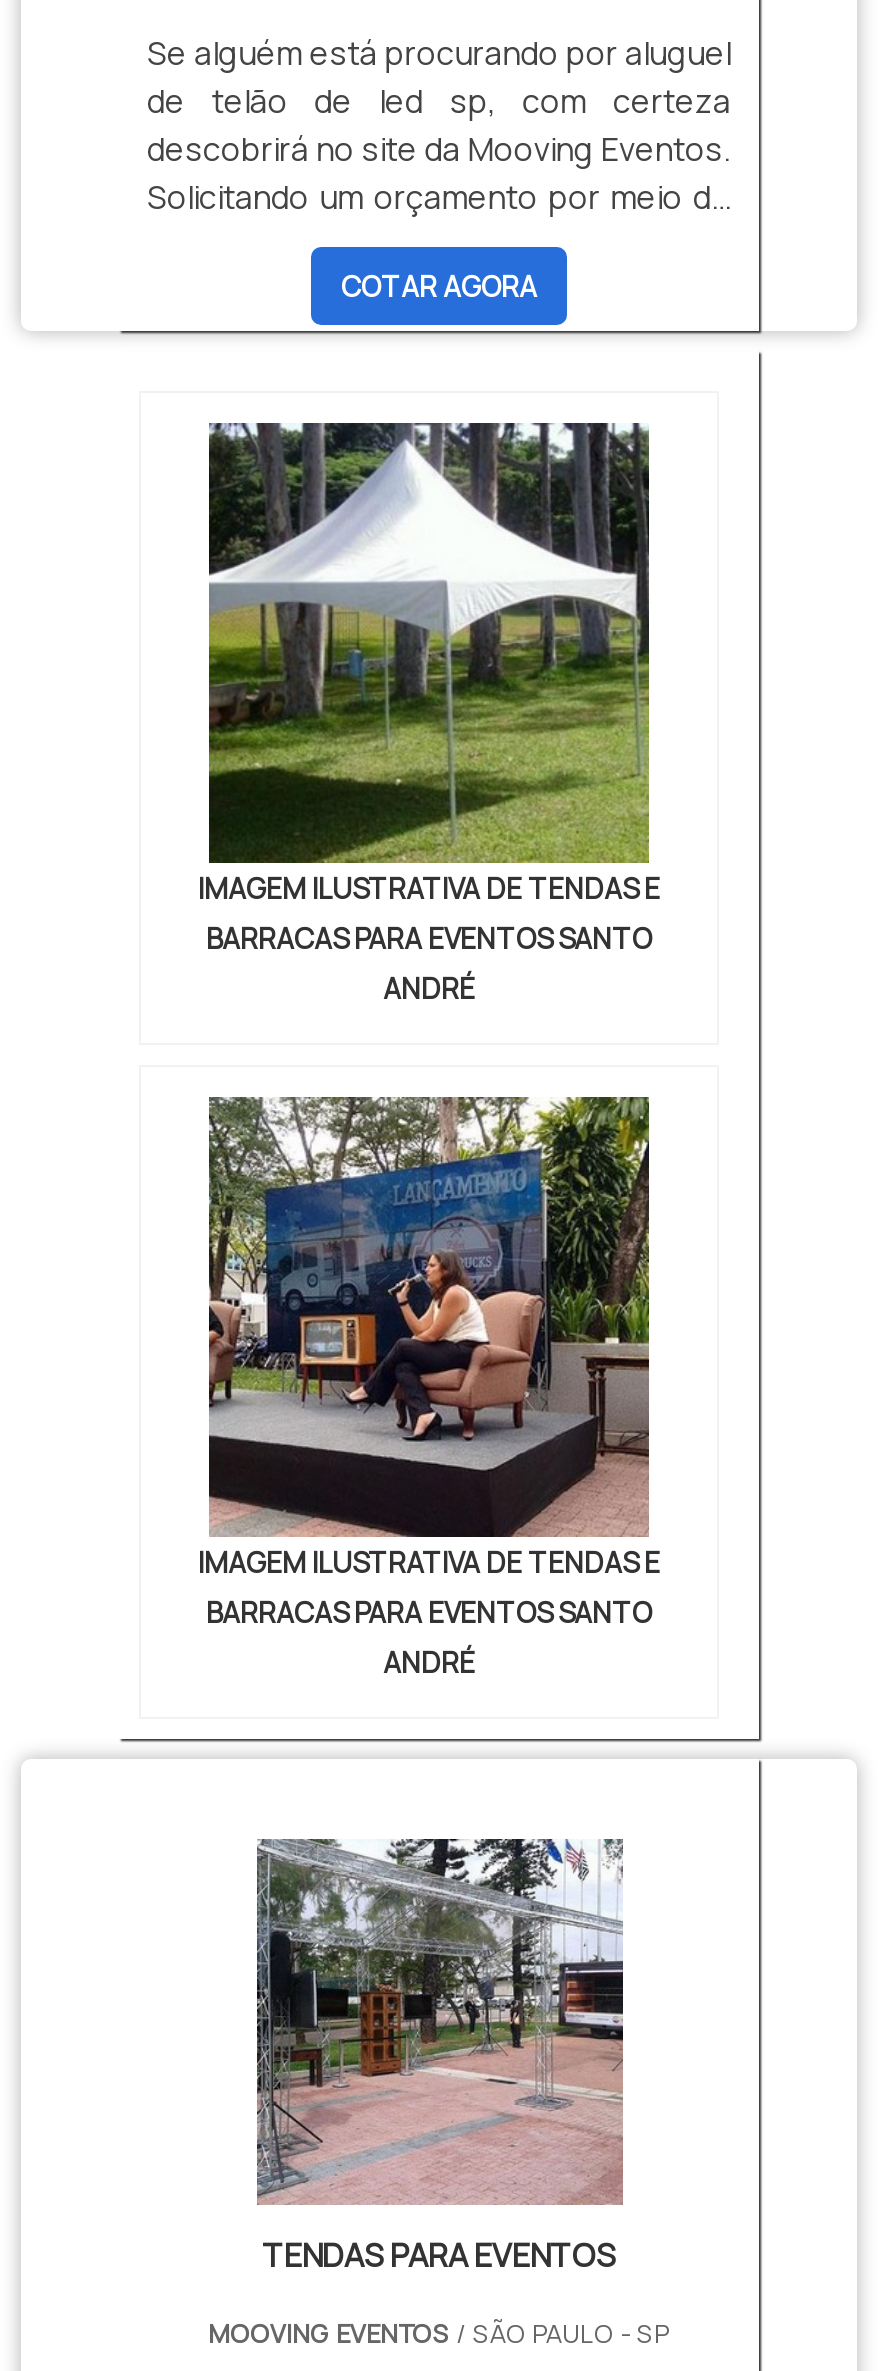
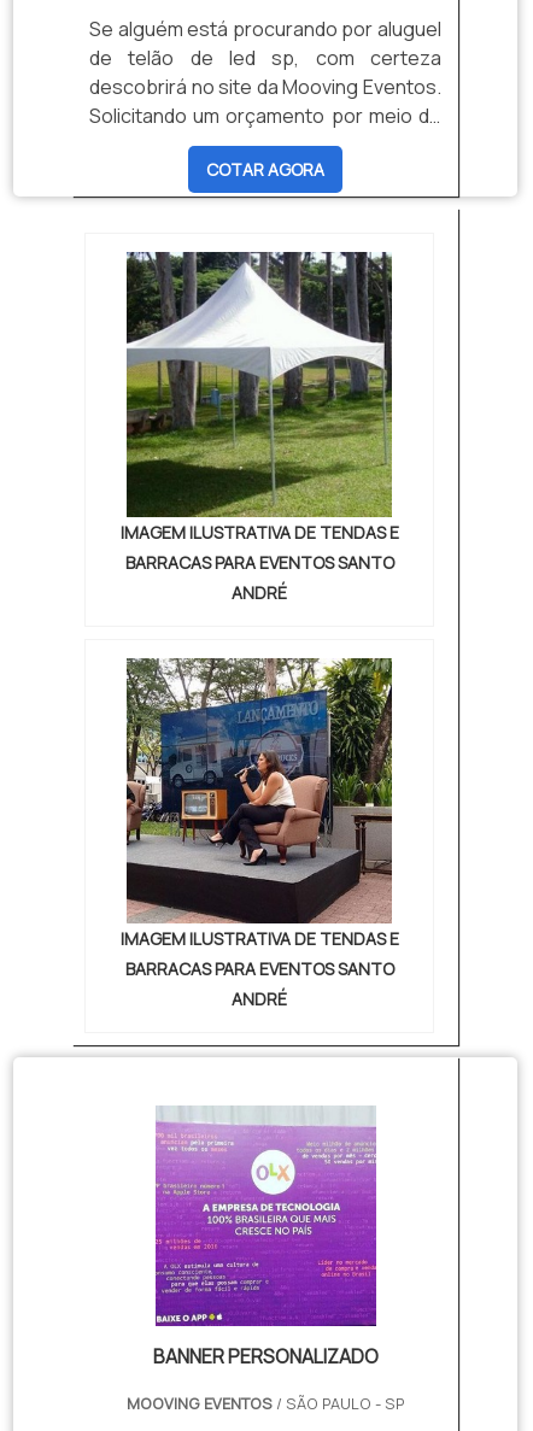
- [image]
- TENDAS PARA EVENTOS
+ [image]
+ BANNER PERSONALIZADO
